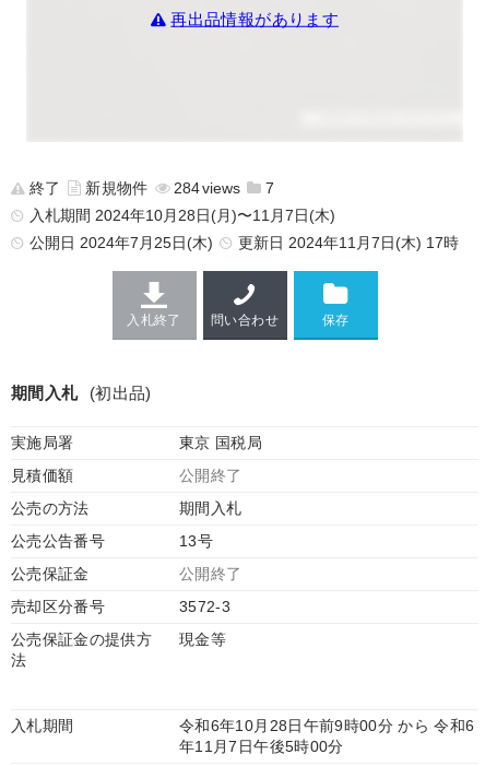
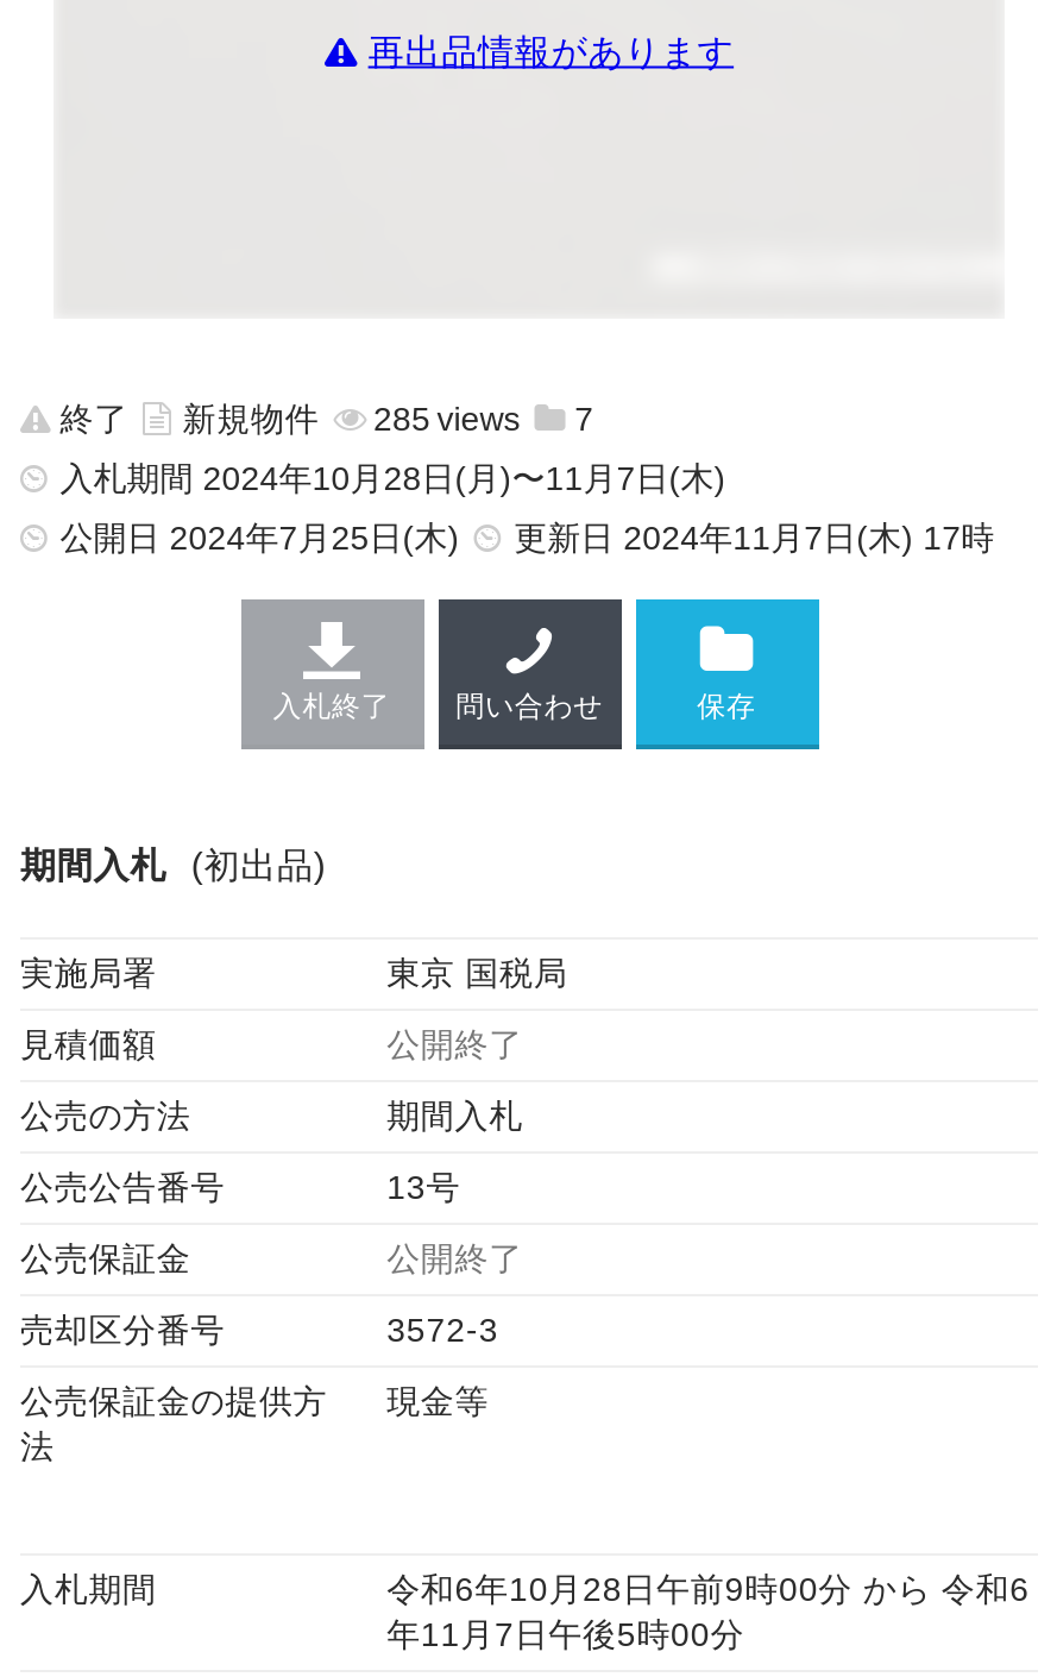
- 終了 新規物件 284
+ 終了 新規物件 285
